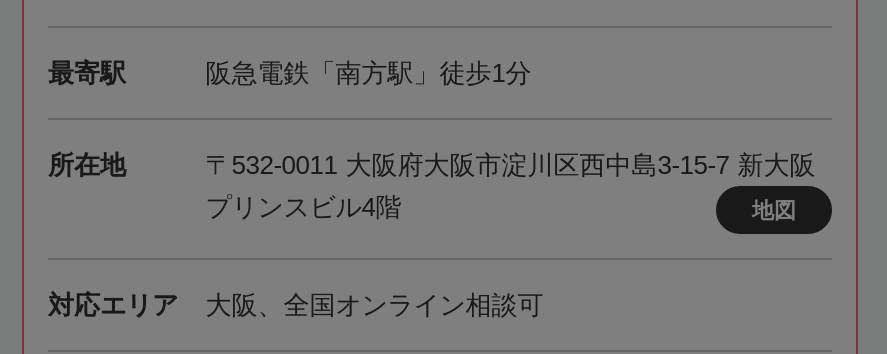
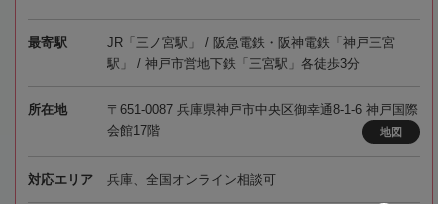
- 阪急電鉄「南方駅」徒歩1分
+ JR「三ノ宮駅」 / 阪急電鉄・阪神電鉄「神戸三宮
+ 駅」 / 神戸市営地下鉄「三宮駅」各徒歩3分

- 〒532-0011 大阪府大阪市淀川区西中島3-15-7 新大阪
- プリンスビル4階
+ 〒651-0087 兵庫県神戸市中央区御幸通8-1-6 神戸国際
+ 会館17階

- 大阪、全国オンライン相談可
+ 兵庫、全国オンライン相談可
